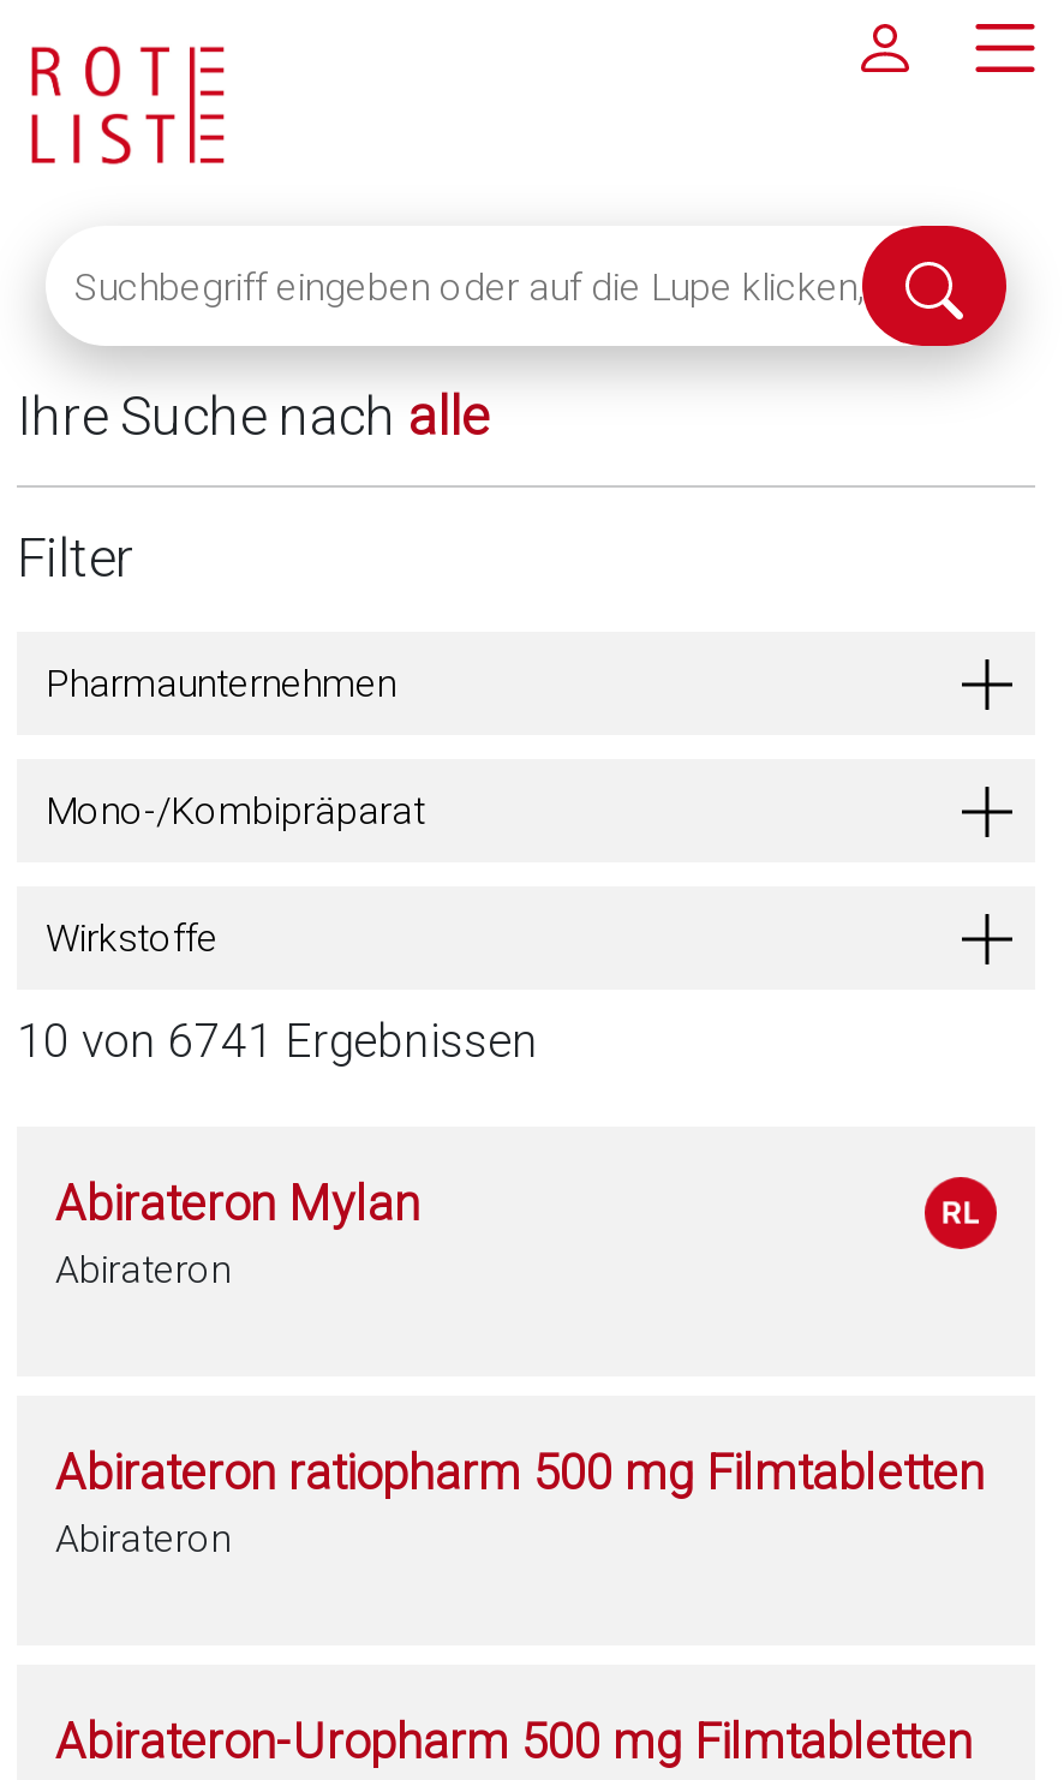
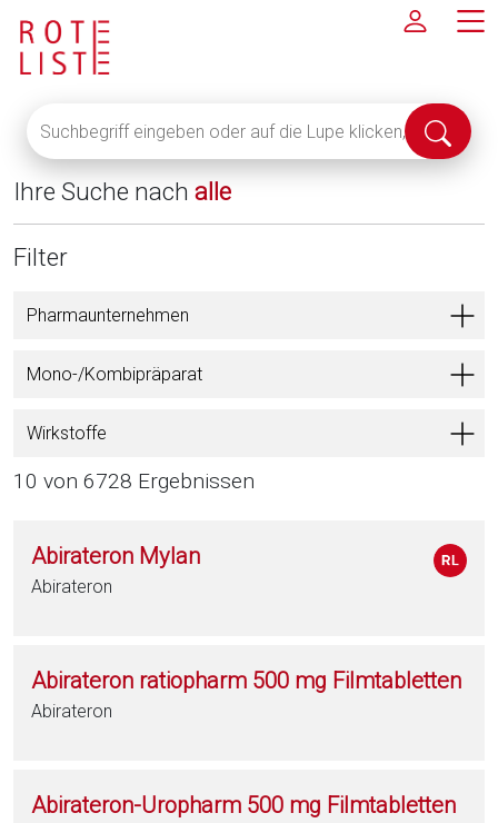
- 10 von 6741 Ergebnissen
+ 10 von 6728 Ergebnissen
